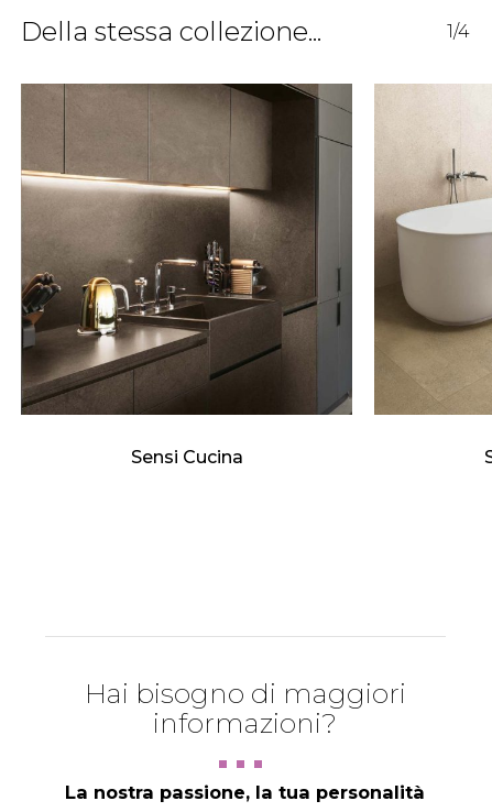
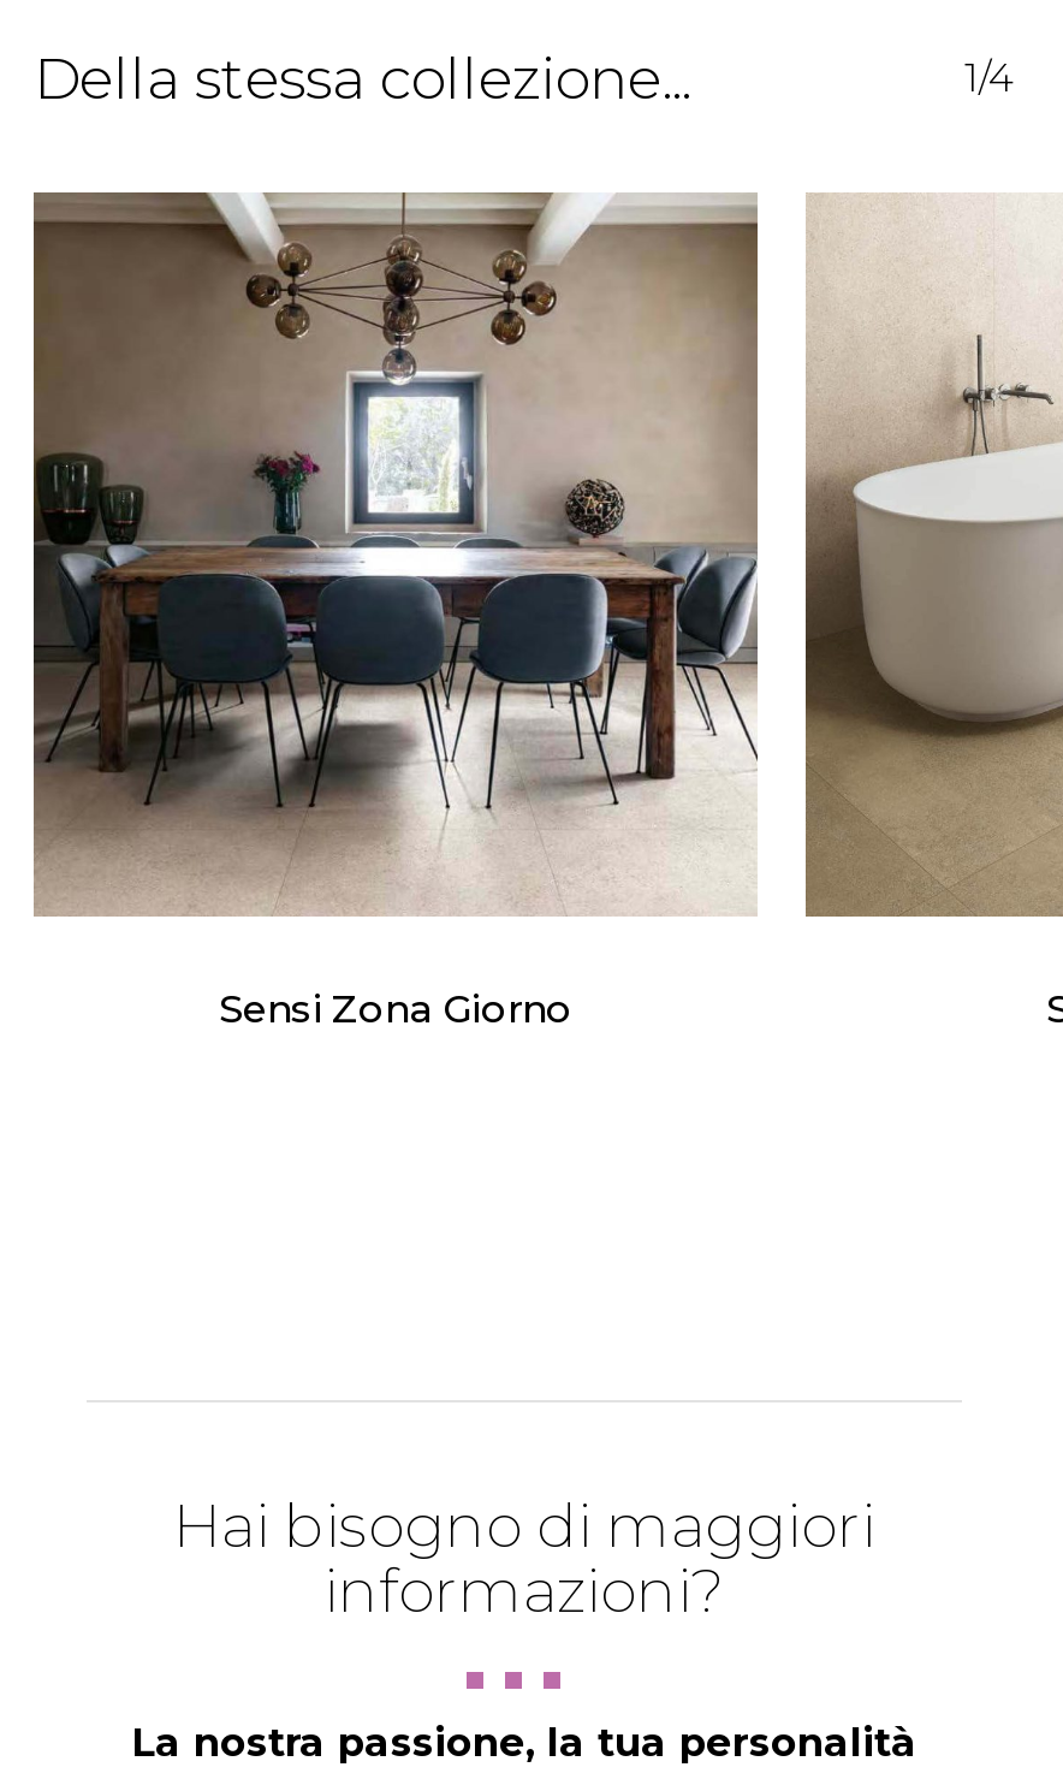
- [image]
- Sensi Cucina
+ [image]
+ Sensi Zona Giorno
